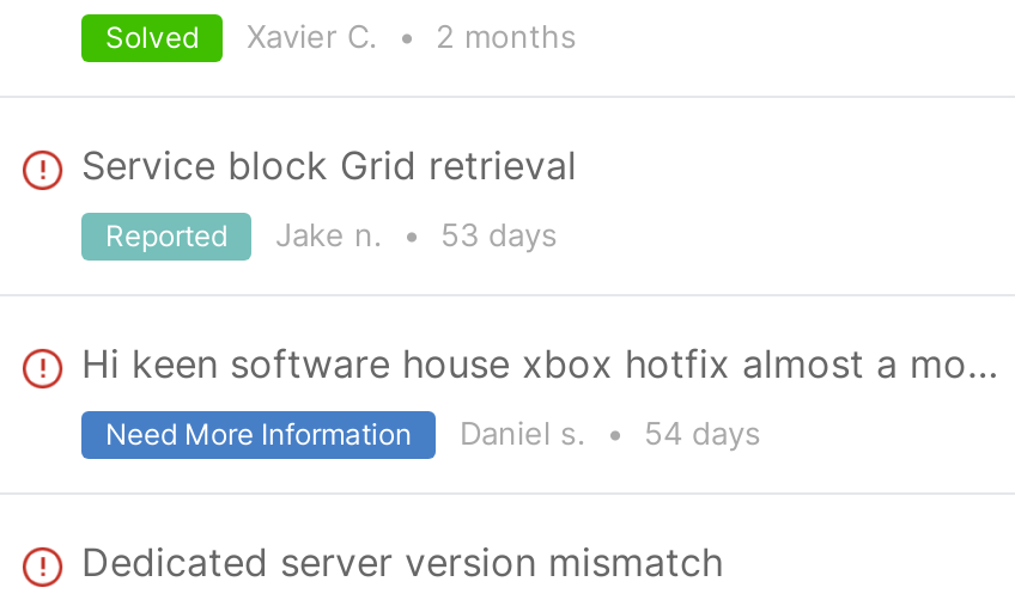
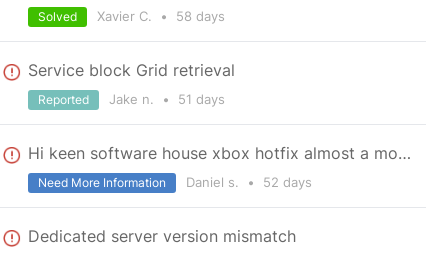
- Xavier C. • 2 months
+ Xavier C. • 58 days

- Reported Jake n. • 53 days
+ Reported Jake n. • 51 days

- Need More Information Daniel s. • 54 days
+ Need More Information Daniel s. • 52 days
